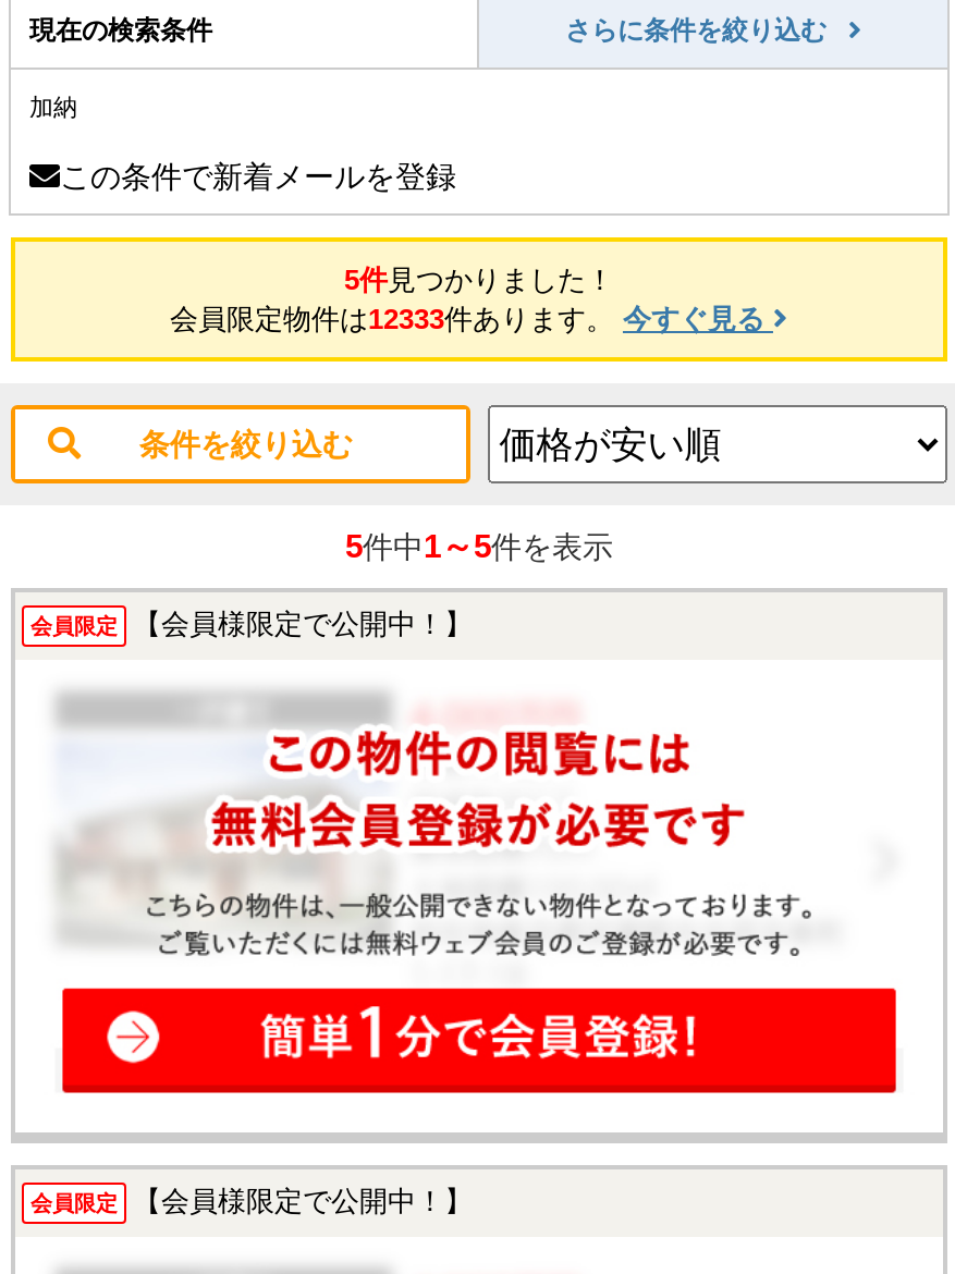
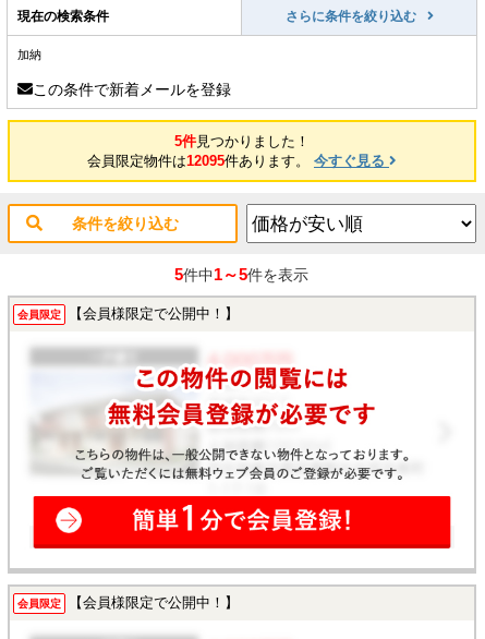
- 会員限定物件は12333件あります。今すぐ見る
+ 会員限定物件は12095件あります。今すぐ見る
